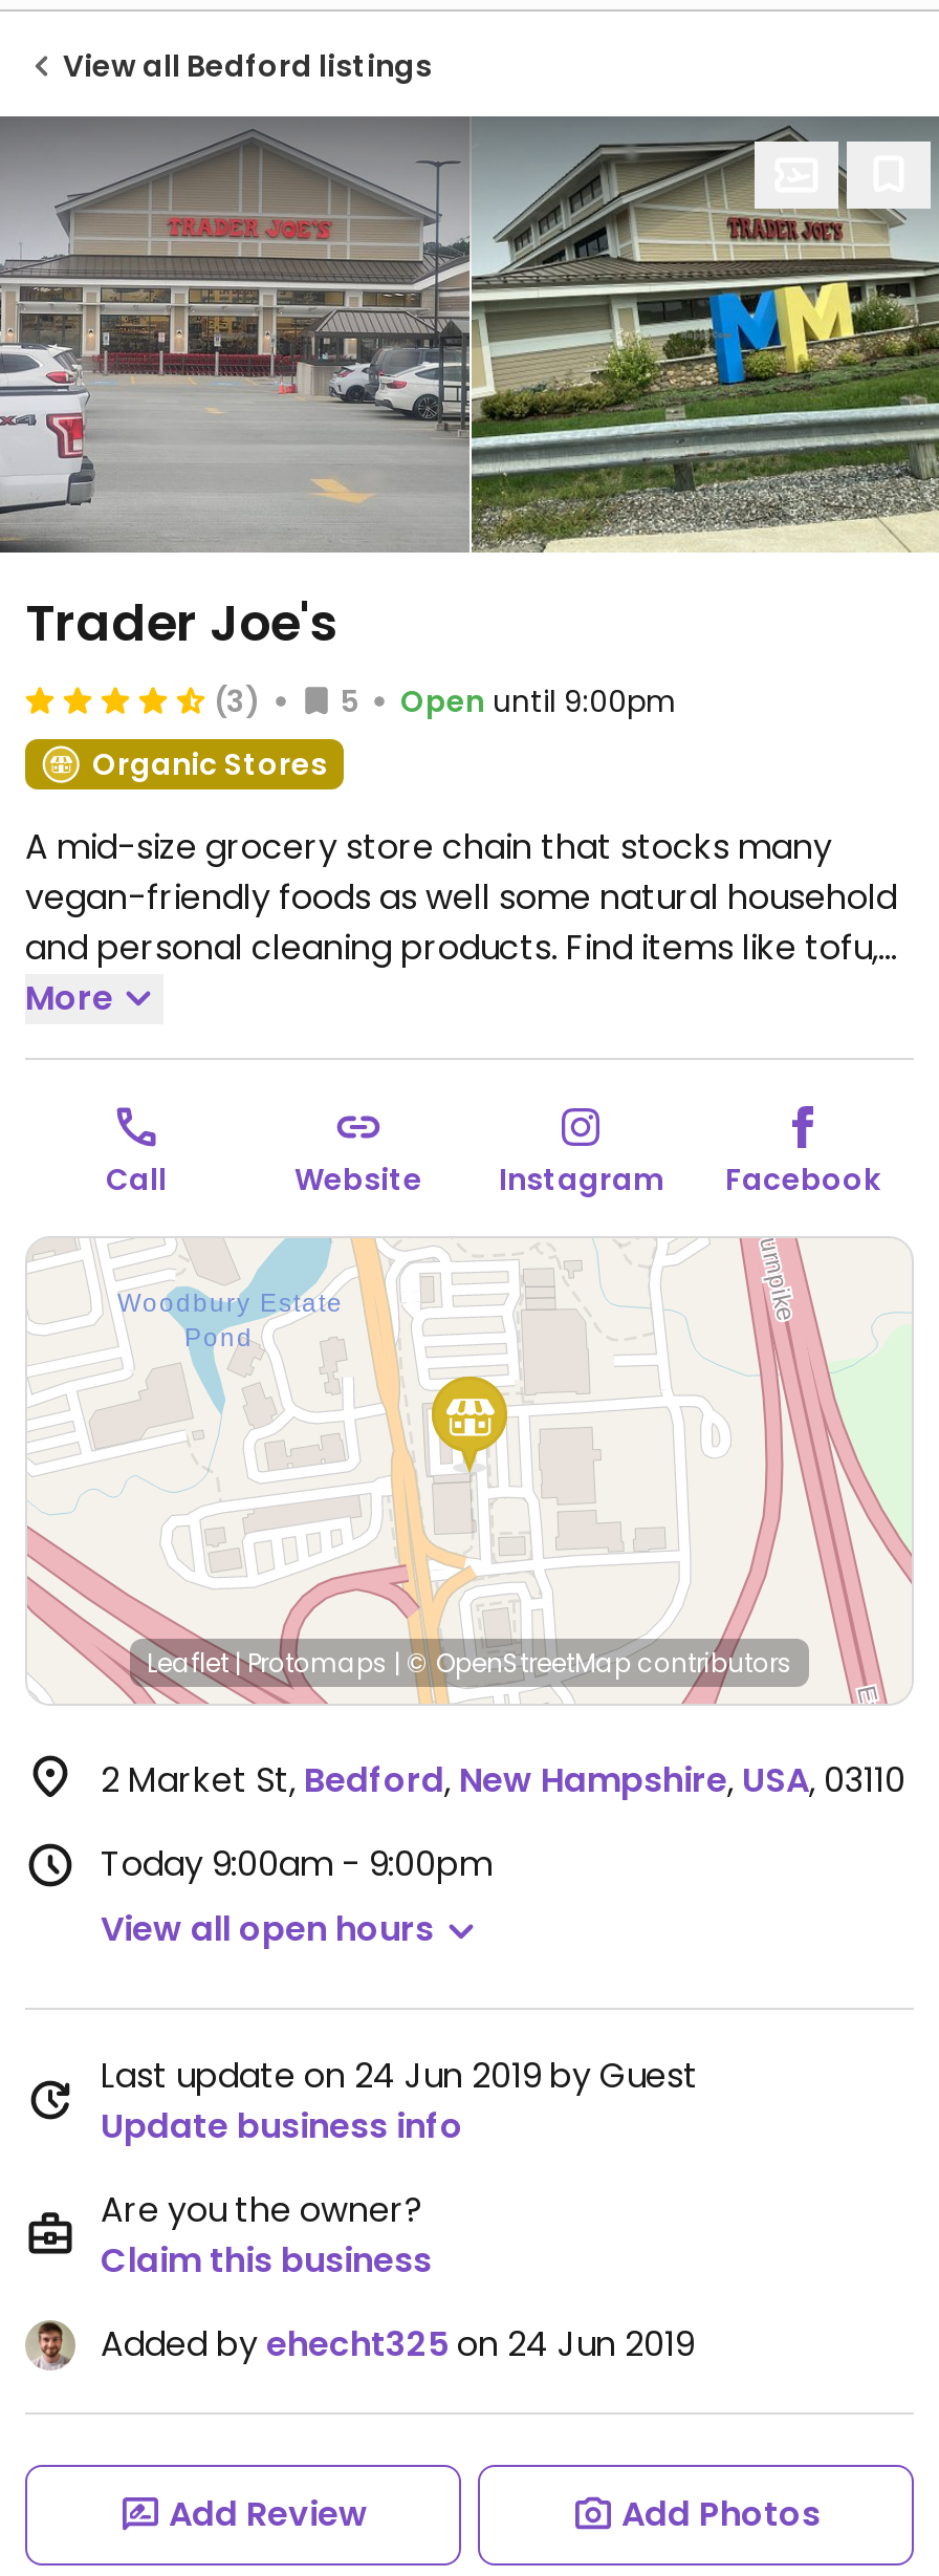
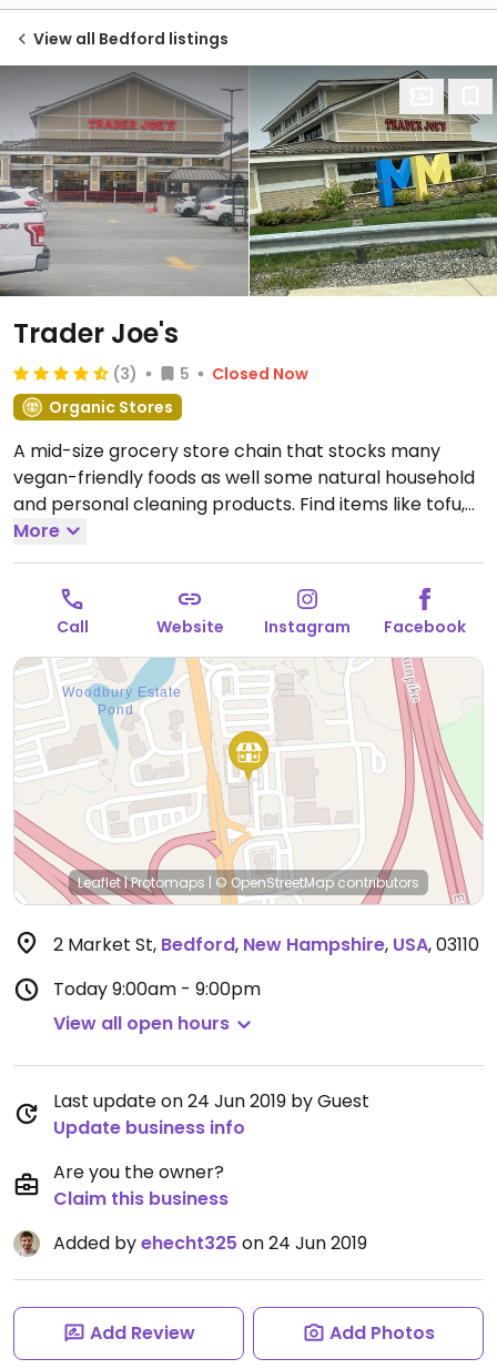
- Open until 9:00pm
+ Closed Now
